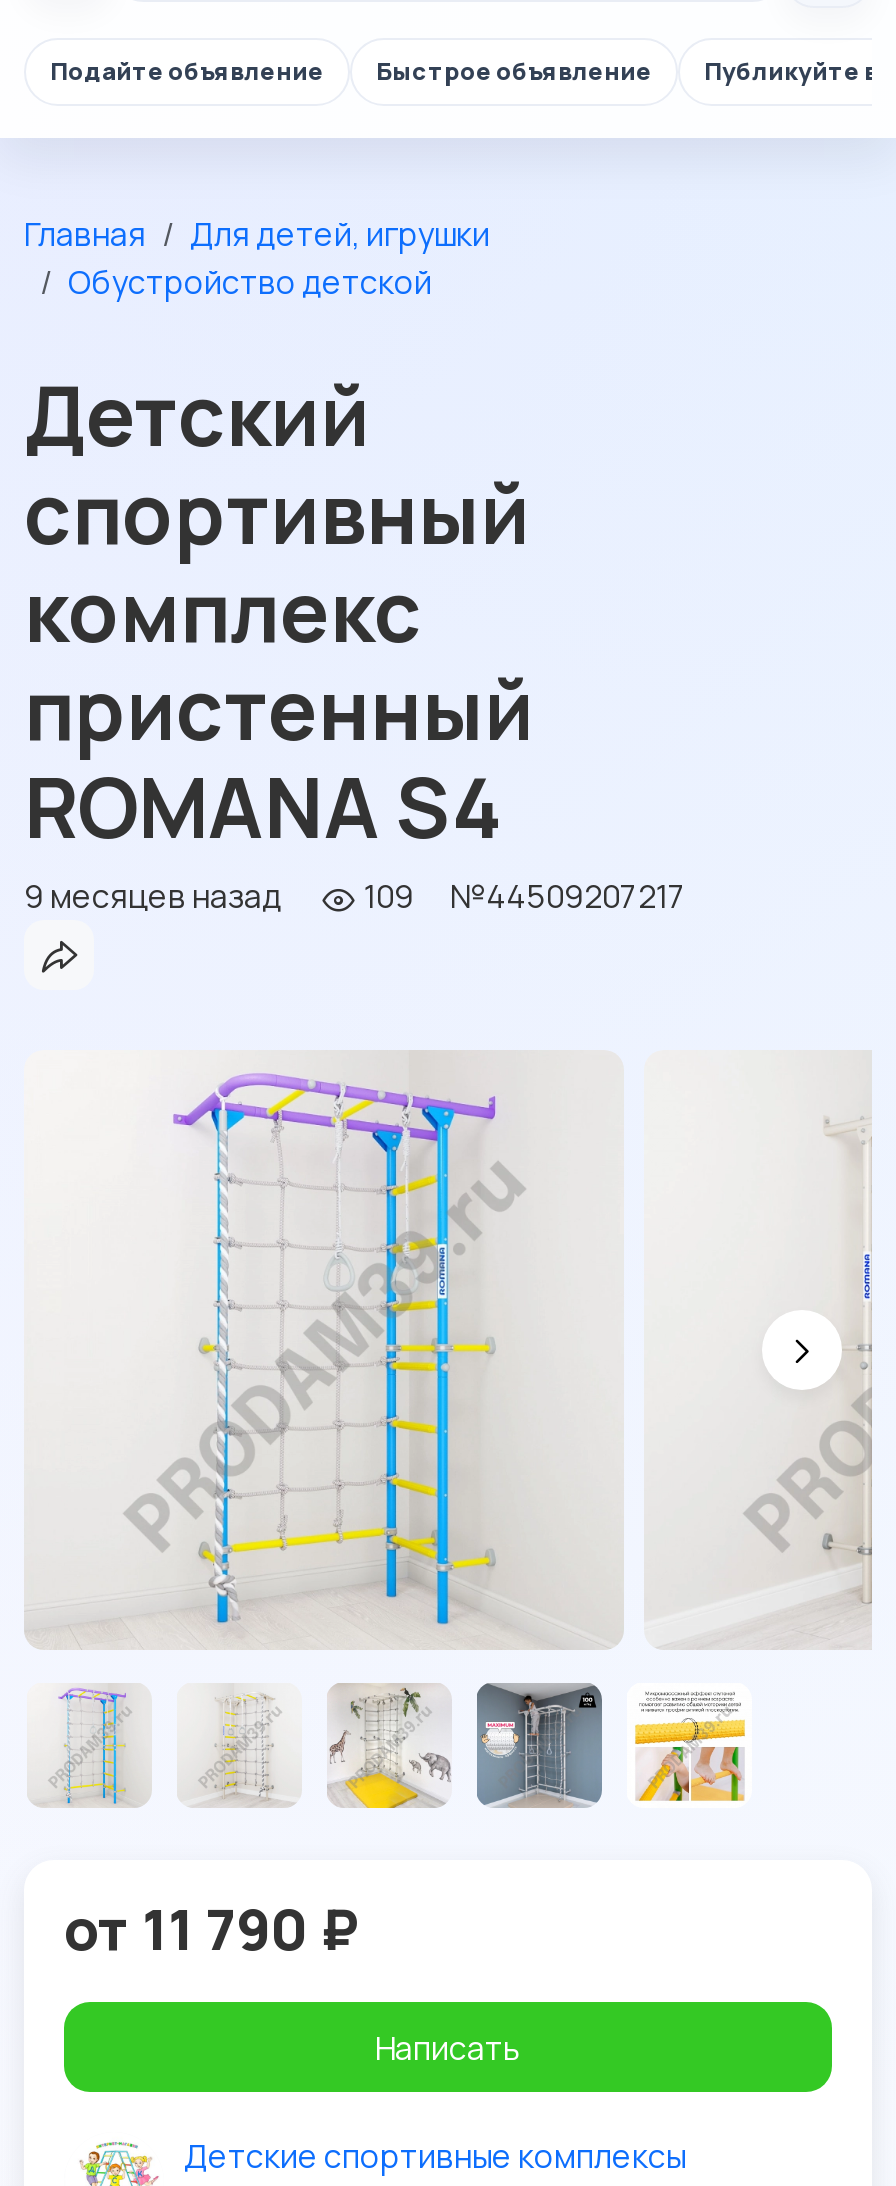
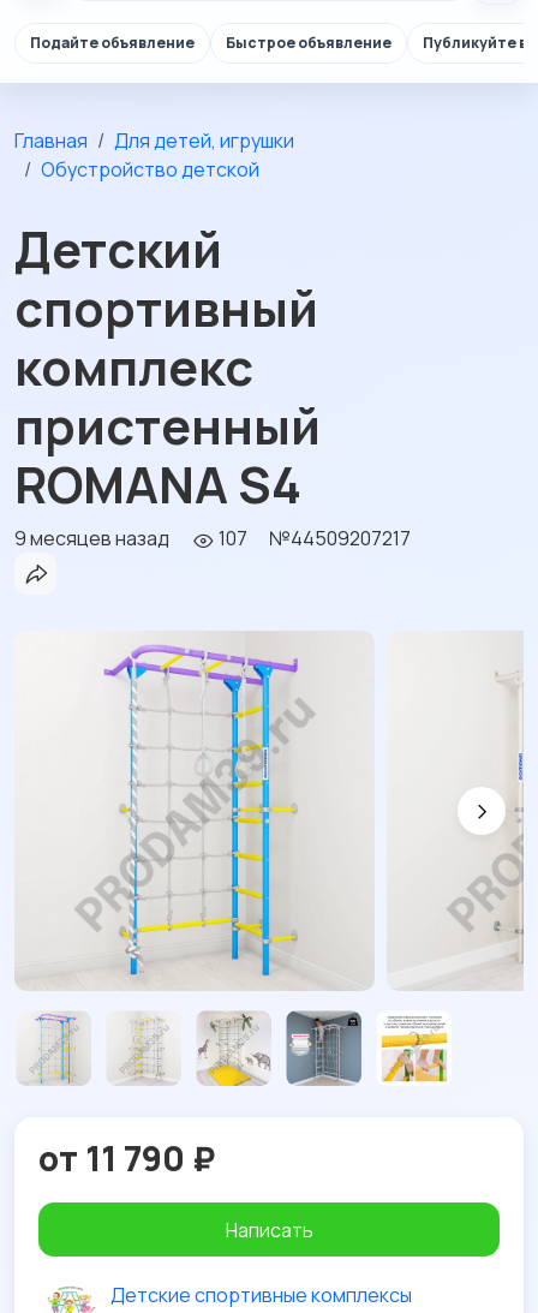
- 9 месяцев назад 109 №44509207217
+ 9 месяцев назад 107 №44509207217
